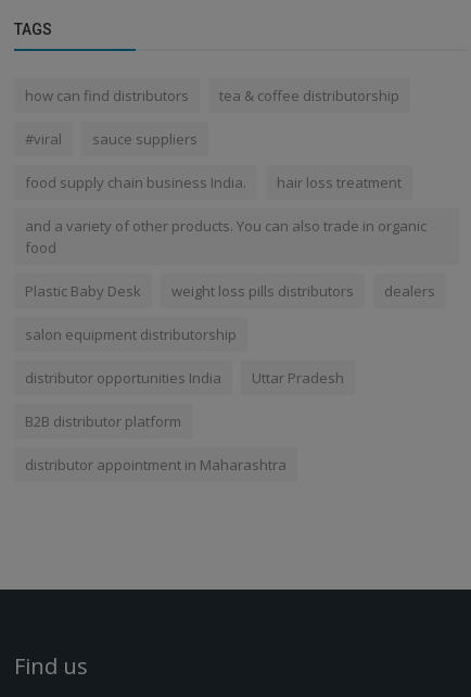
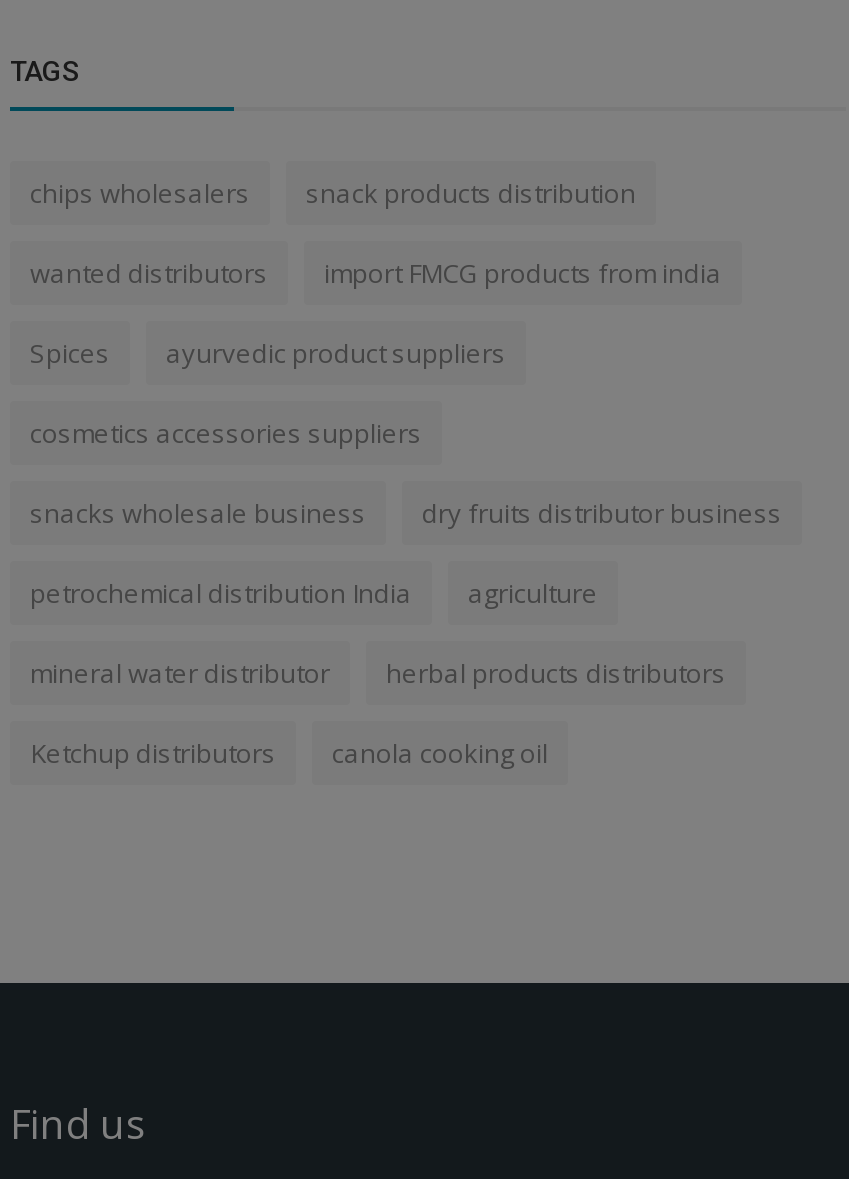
- how can find distributors
- tea & coffee distributorship
- #viral
- sauce suppliers
- food supply chain business India.
- hair loss treatment
- and a variety of other products. You can also trade in organic
- food
- Plastic Baby Desk
- weight loss pills distributors
- dealers
- salon equipment distributorship
- distributor opportunities India
- Uttar Pradesh
- B2B distributor platform
- distributor appointment in Maharashtra
+ chips wholesalers
+ snack products distribution
+ wanted distributors
+ import FMCG products from india
+ Spices
+ ayurvedic product suppliers
+ cosmetics accessories suppliers
+ snacks wholesale business
+ dry fruits distributor business
+ petrochemical distribution India
+ agriculture
+ mineral water distributor
+ herbal products distributors
+ Ketchup distributors
+ canola cooking oil
